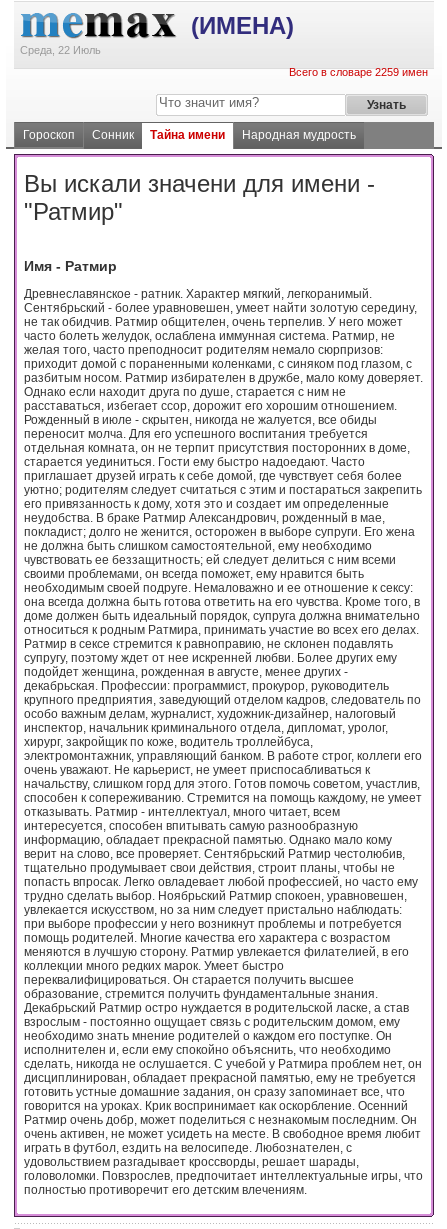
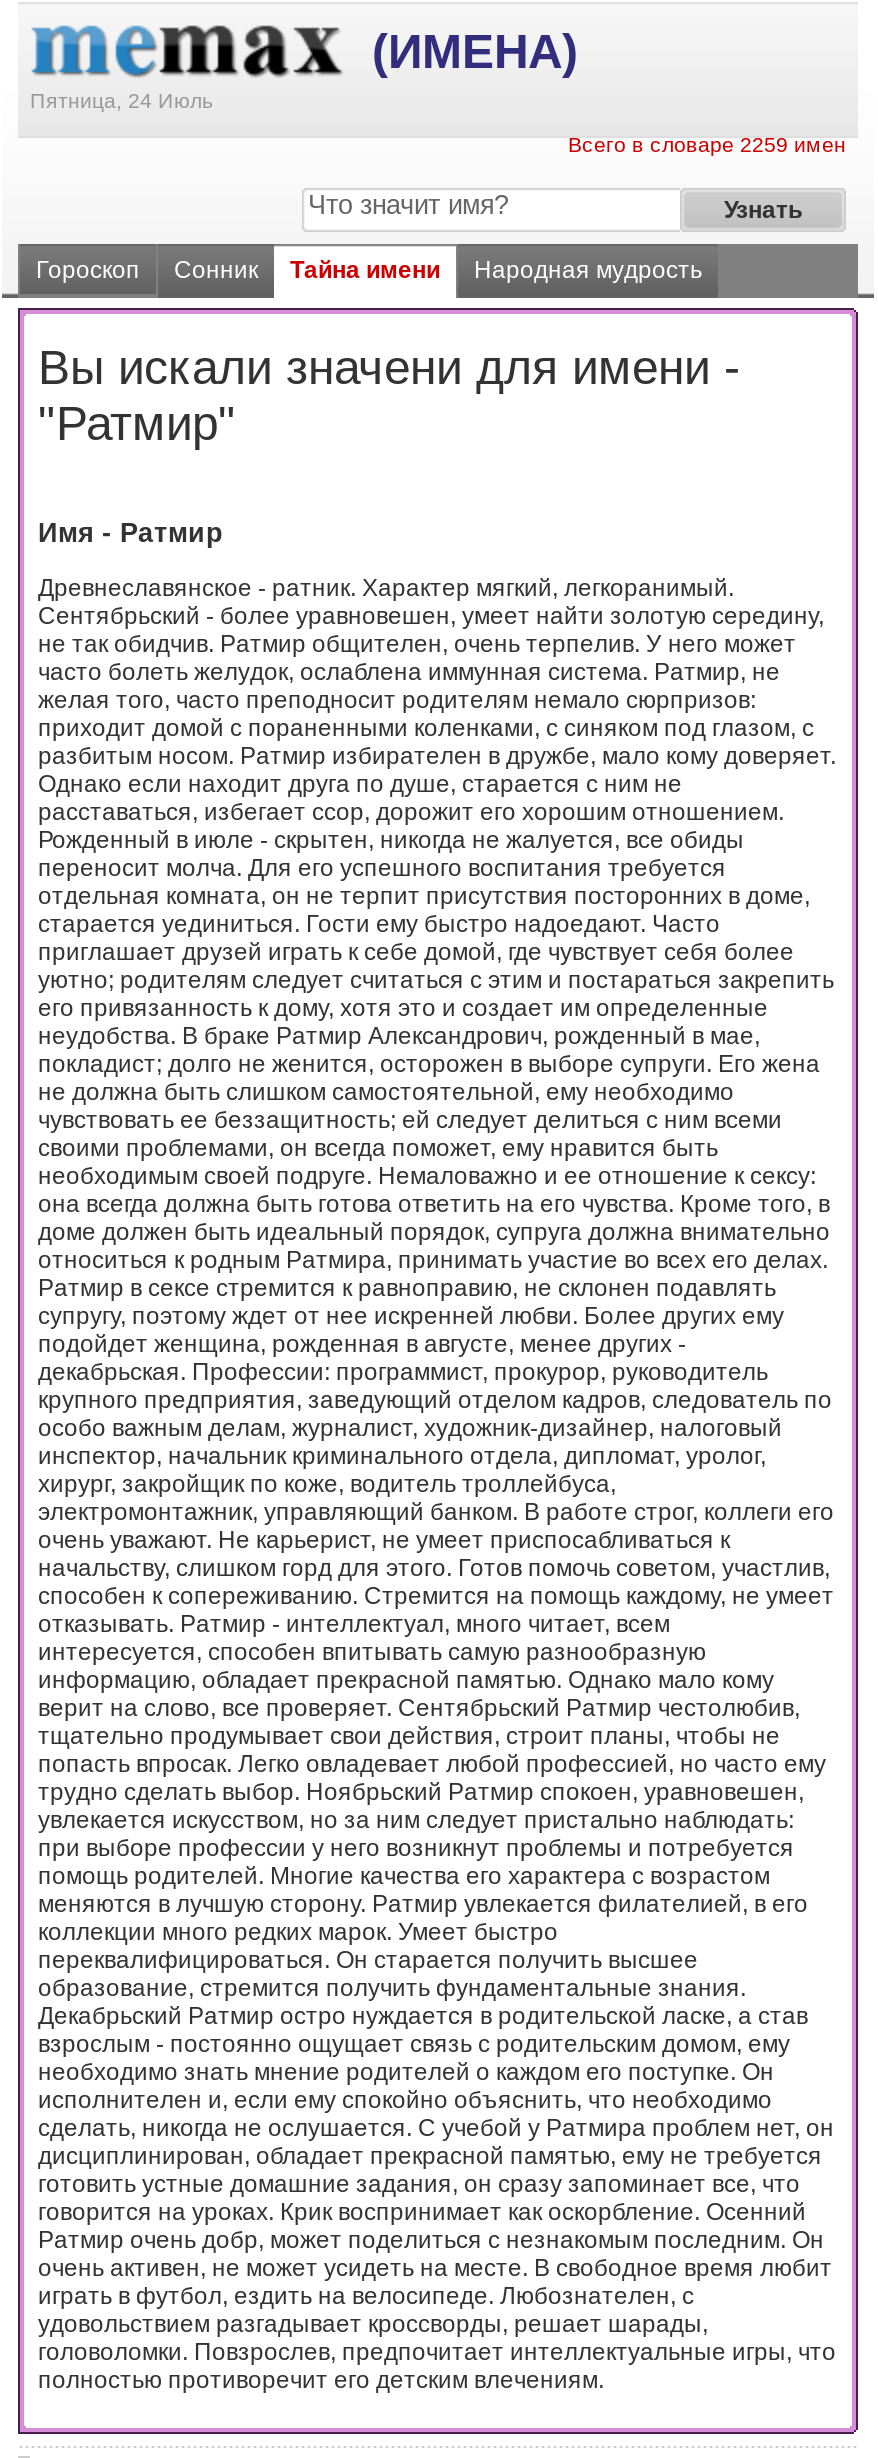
- Среда, 22 Июль
+ Пятница, 24 Июль
